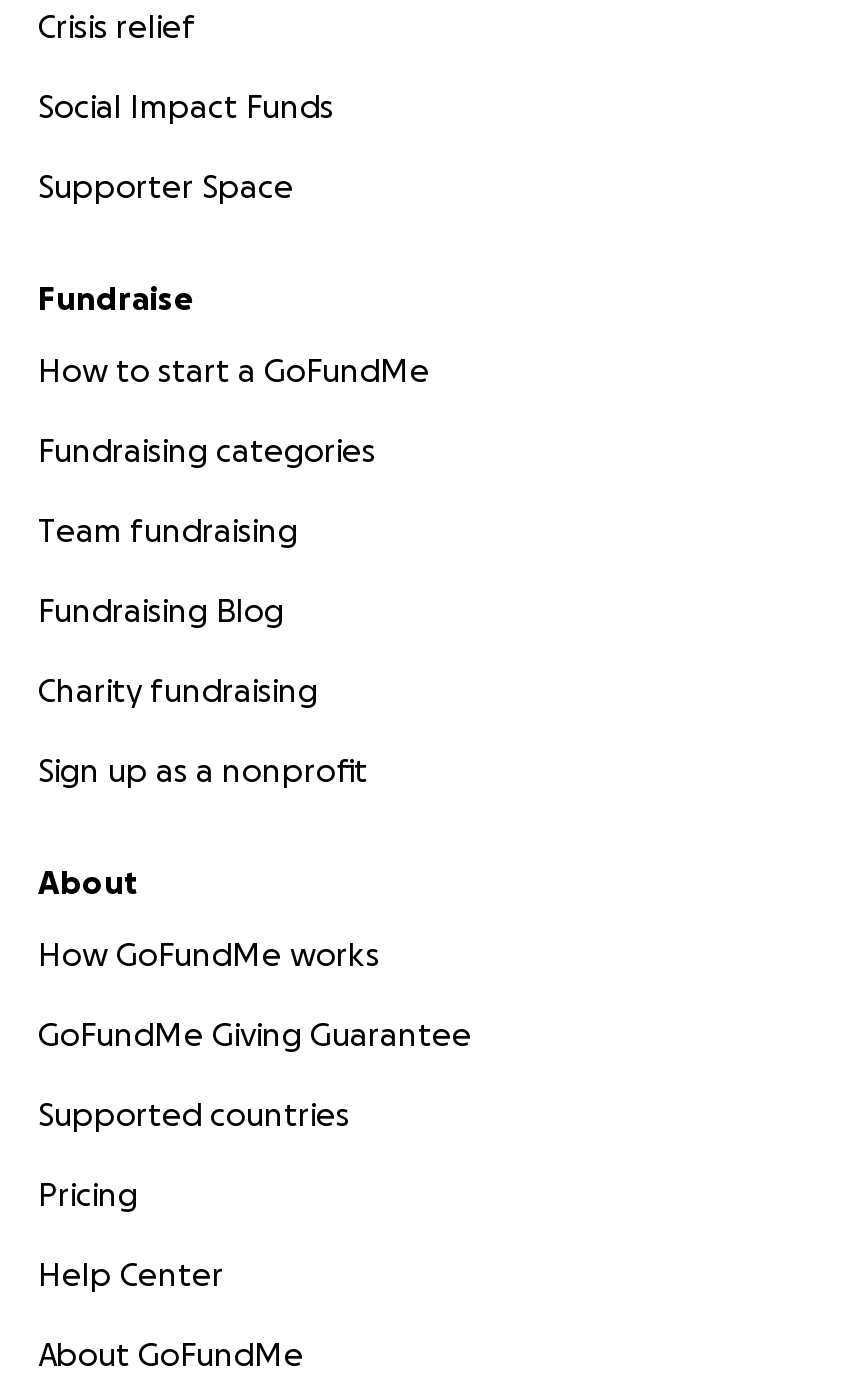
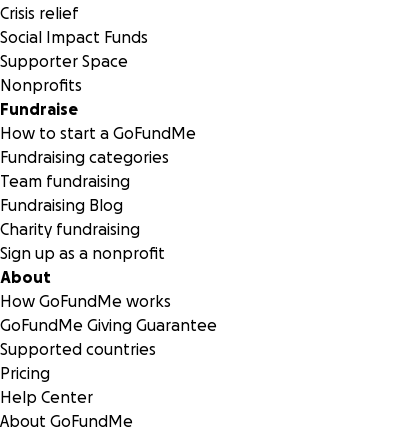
+ Nonprofits
